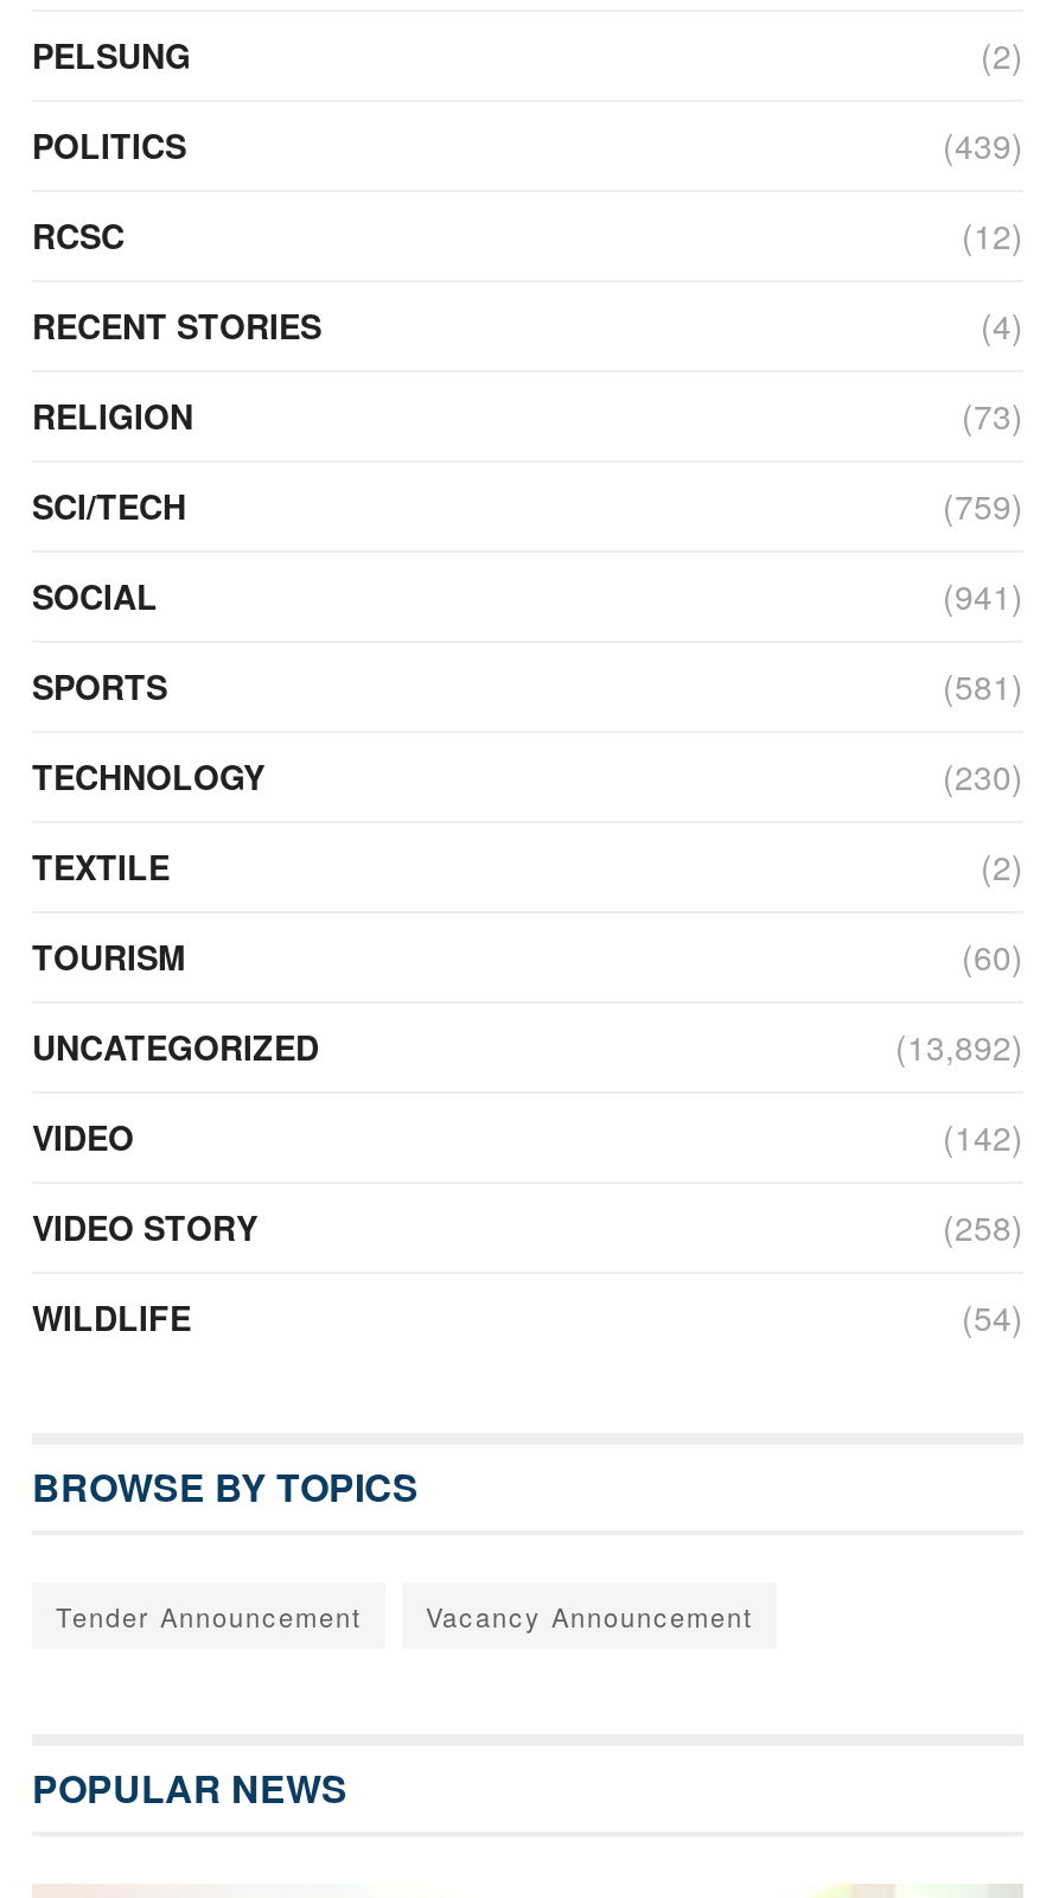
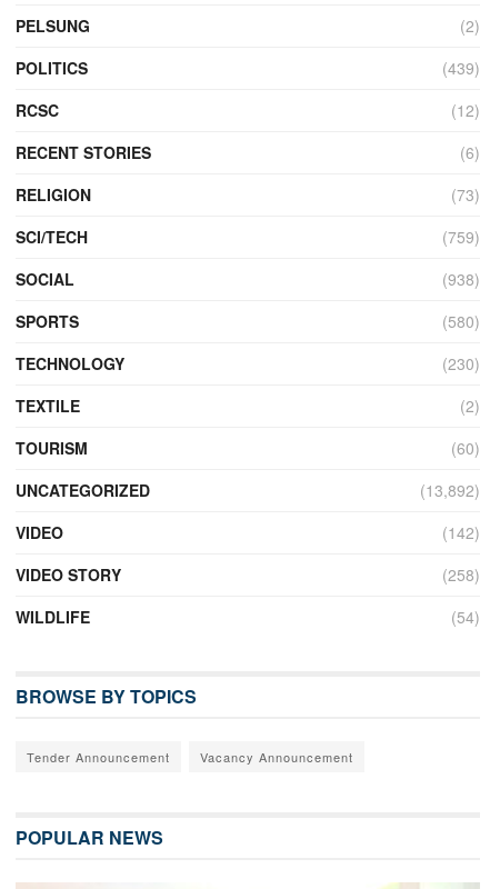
- (4)
+ (6)

- (941)
+ (938)

- (581)
+ (580)
